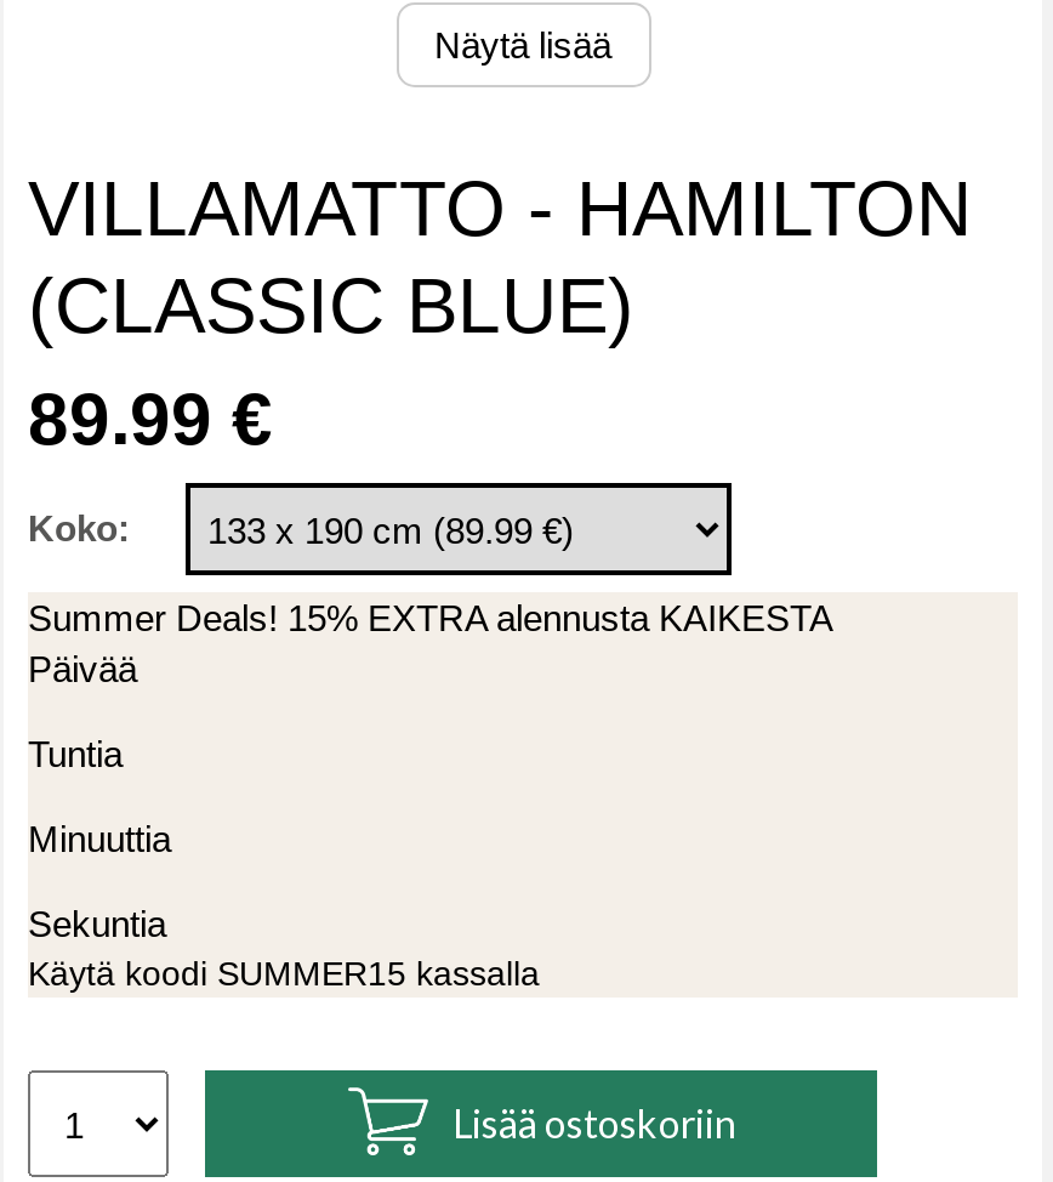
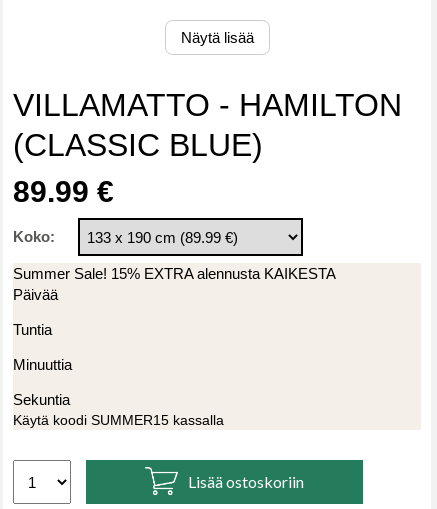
- Summer Deals! 15% EXTRA alennusta KAIKESTA
+ Summer Sale! 15% EXTRA alennusta KAIKESTA
